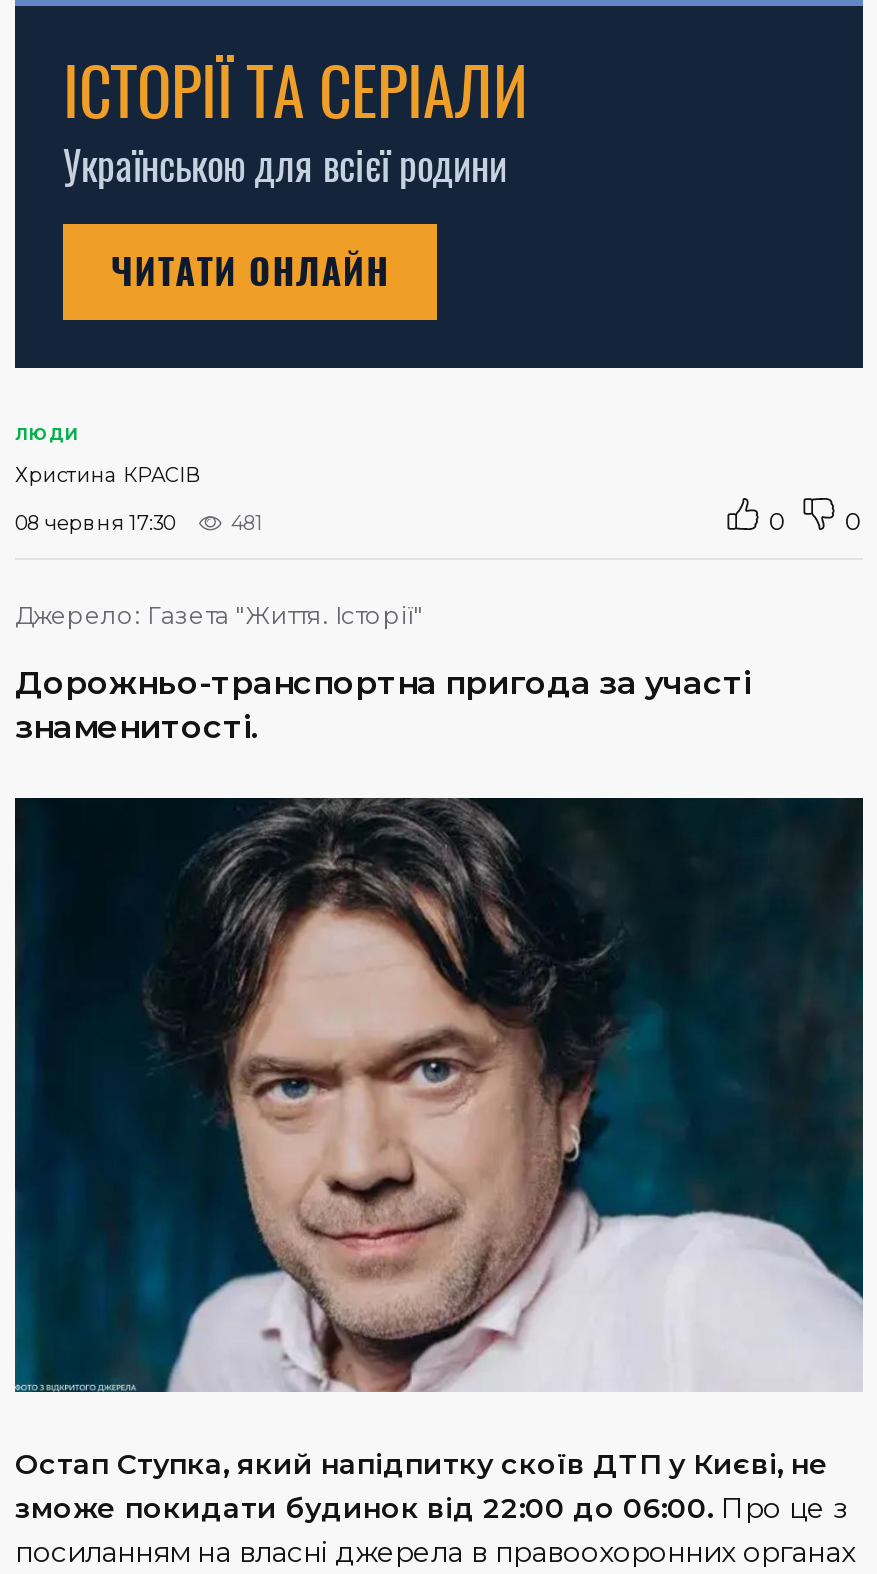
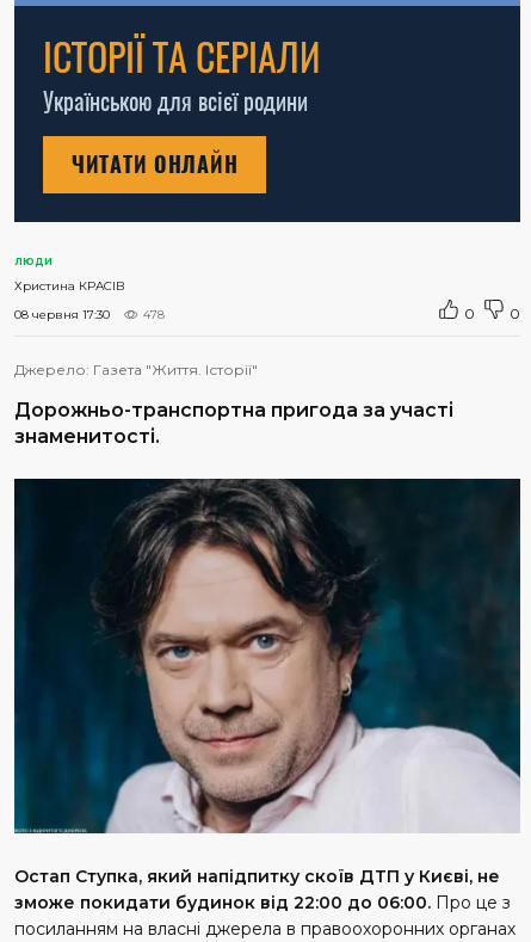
- 481
+ 478
